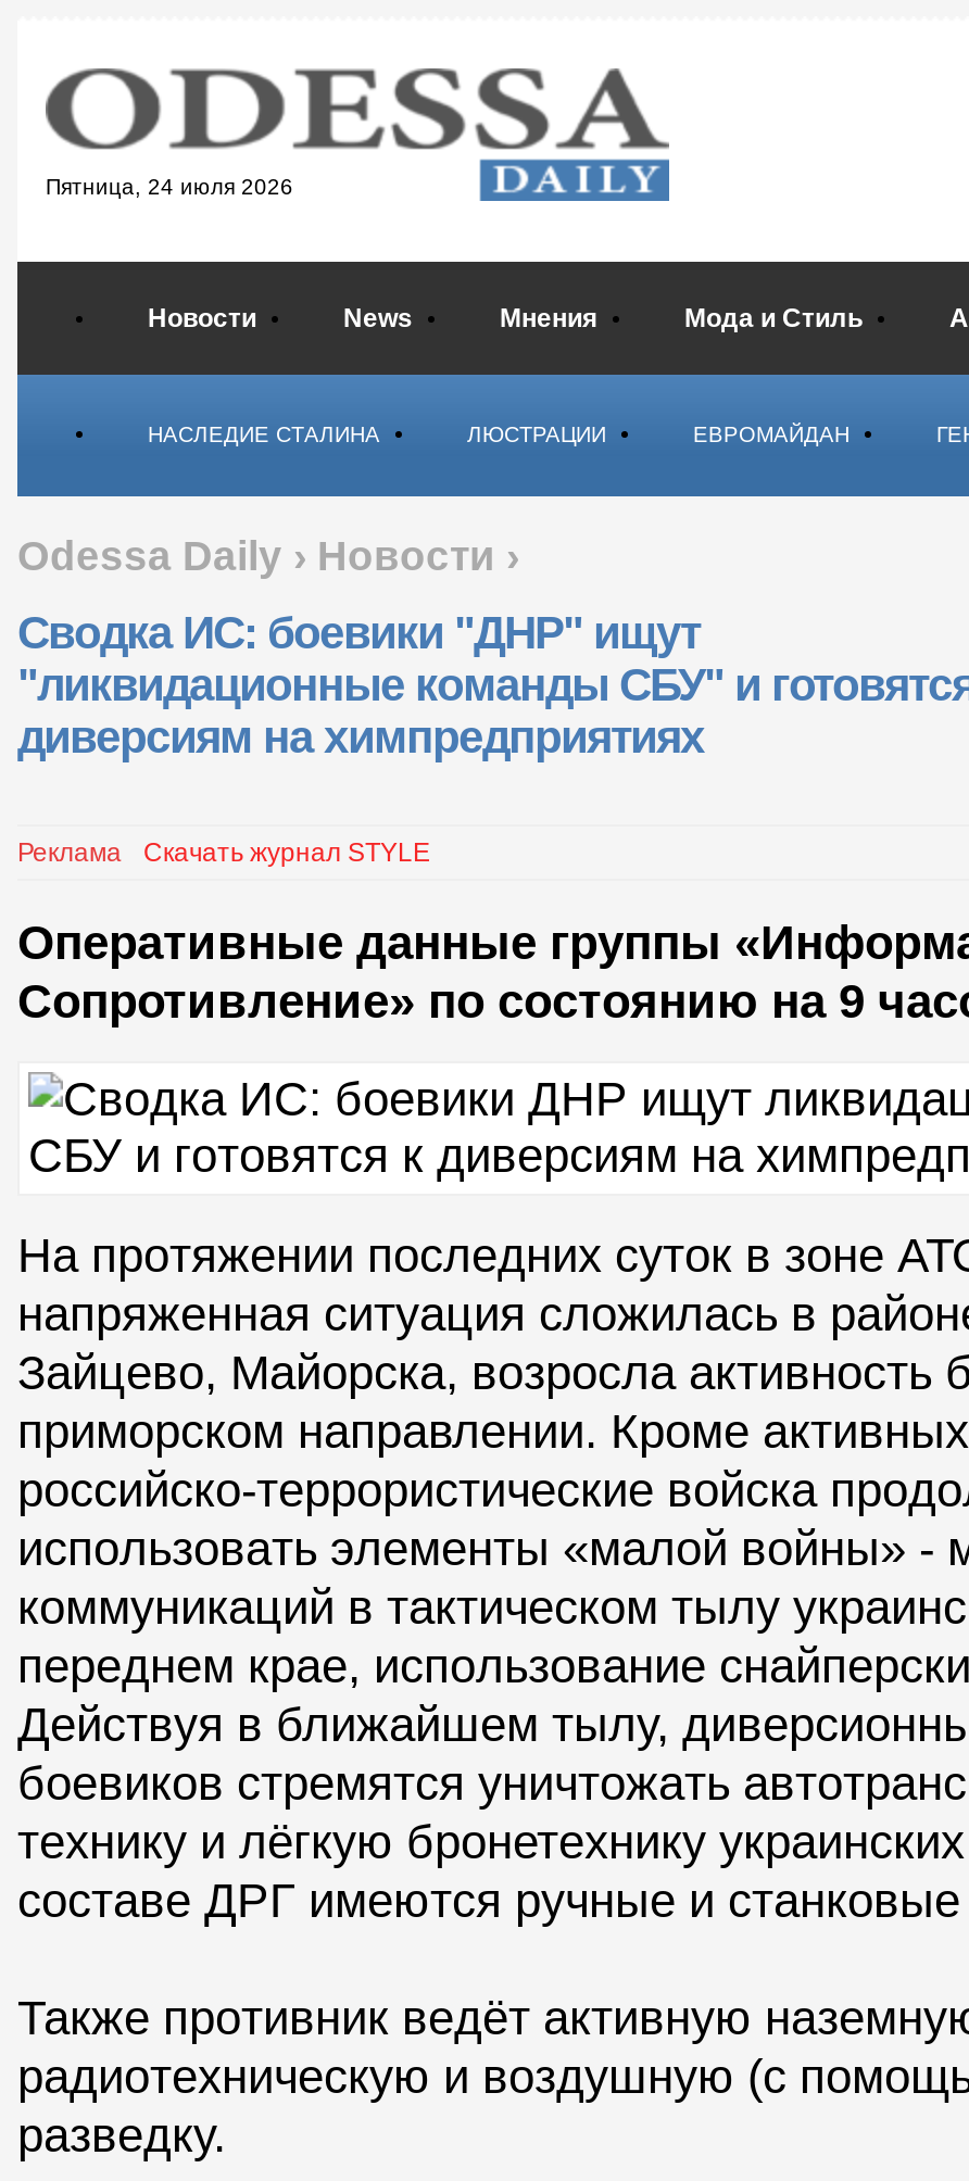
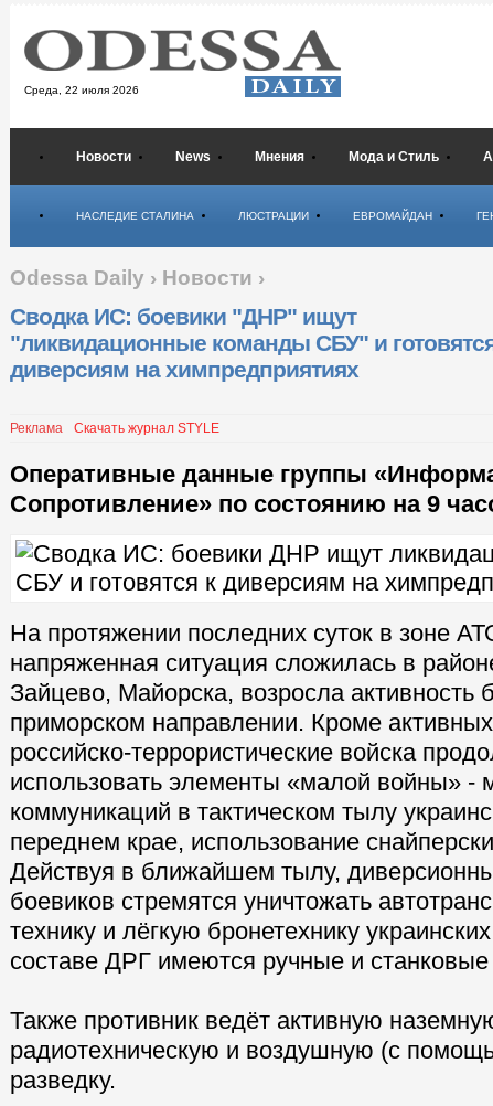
- Пятница, 24 июля 2026
+ Среда, 22 июля 2026
